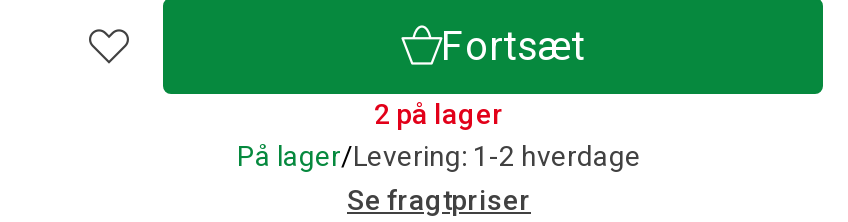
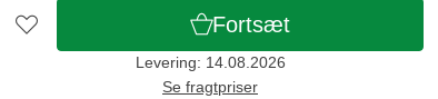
- 2 på lager
- På lager/ Levering: 1-2 hverdage
+ Levering: 14.08.2026
